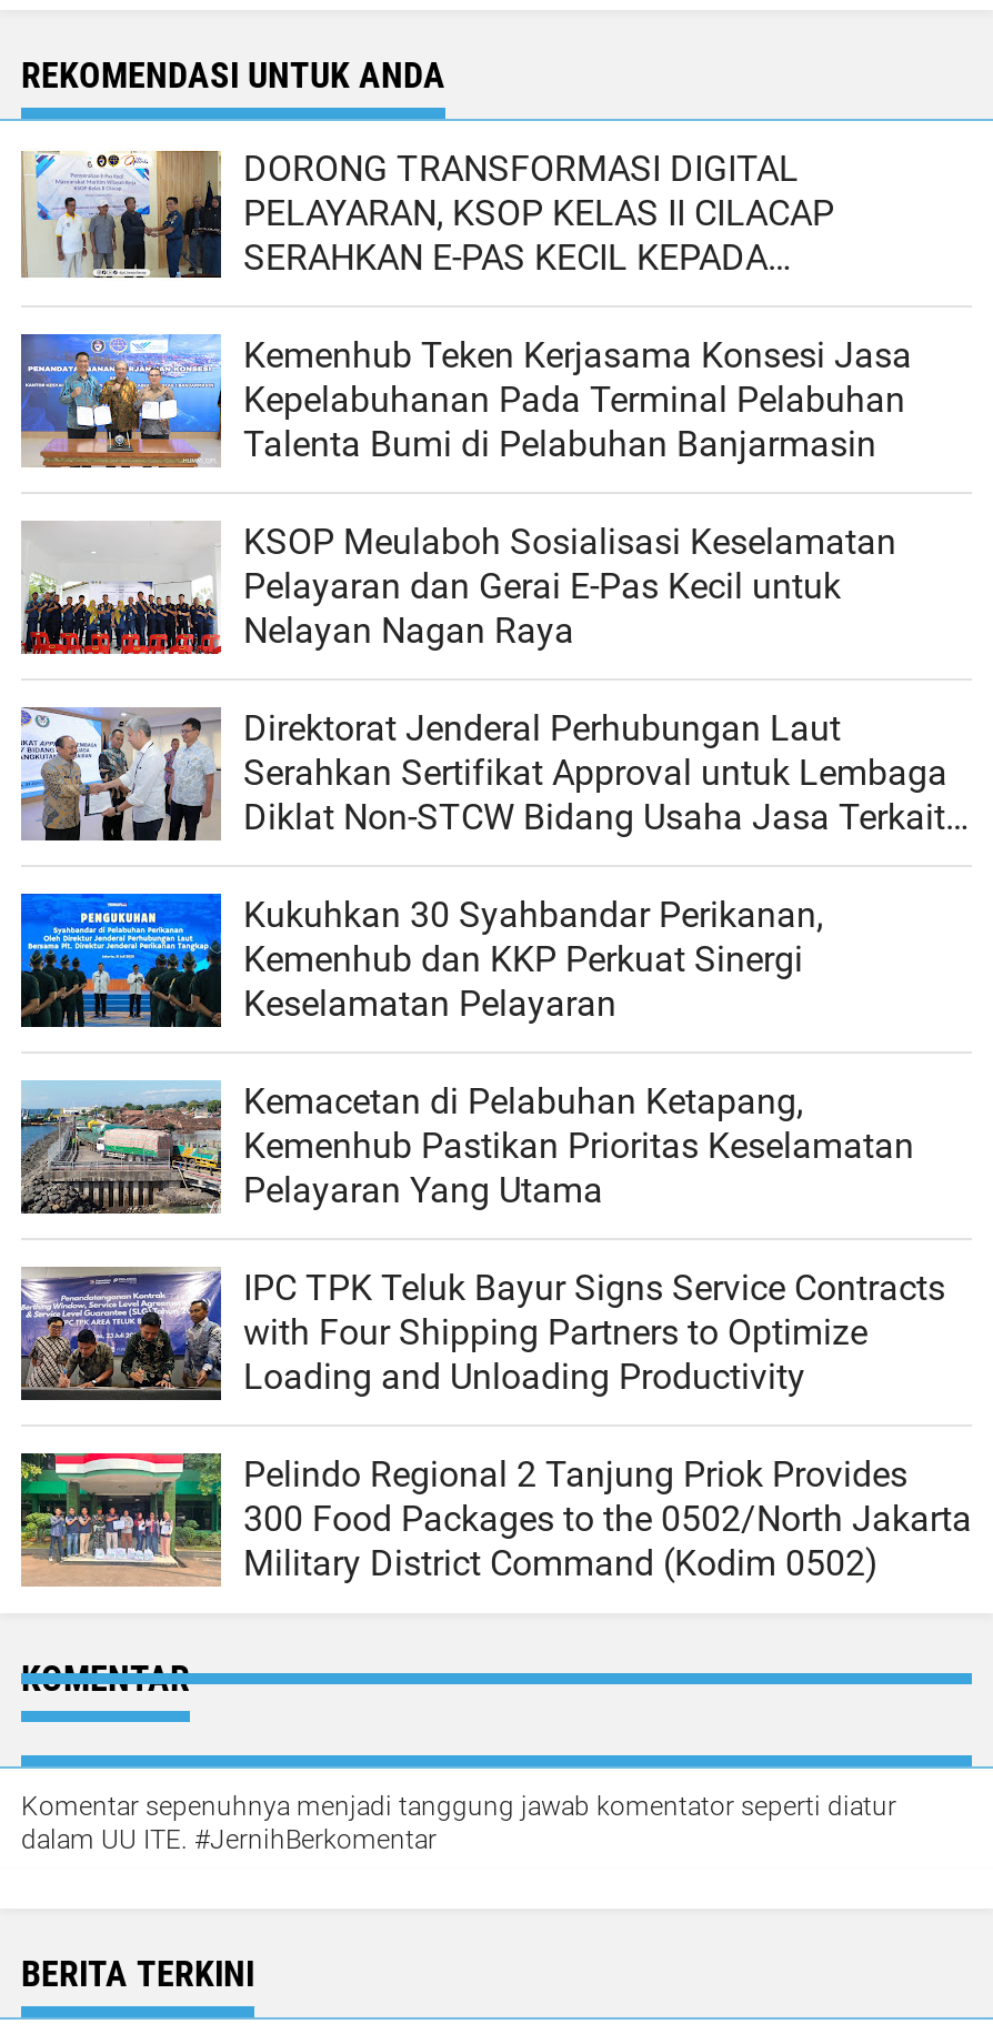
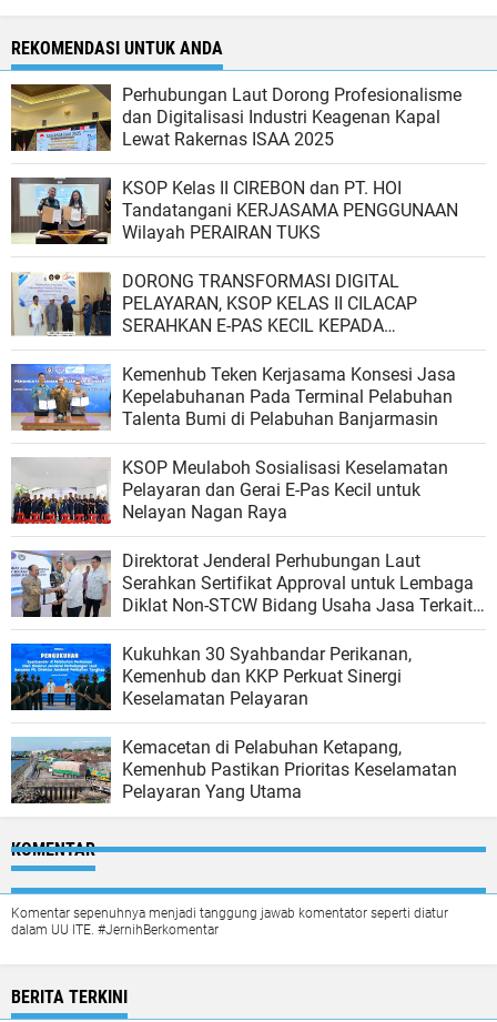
+ [image]

+ [image]
+ Perhubungan Laut Dorong Profesionalisme
+ dan Digitalisasi Industri Keagenan Kapal
+ Lewat Rakernas ISAA 2025
+ KSOP Kelas II CIREBON dan PT. HOI
+ Tandatangani KERJASAMA PENGGUNAAN
+ Wilayah PERAIRAN TUKS

moved down: [image] | DORONG TRANSFORMASI DIGITAL | PELAYARAN, KSOP KELAS II CILACAP | ... | Kemenhub Pastikan Prioritas Keselamatan | Pelayaran Yang Utama

- [image]
- IPC TPK Teluk Bayur Signs Service Contracts
- with Four Shipping Partners to Optimize
- Loading and Unloading Productivity
- Pelindo Regional 2 Tanjung Priok Provides
- 300 Food Packages to the 0502/North Jakarta
- Military District Command (Kodim 0502)

- [image]
